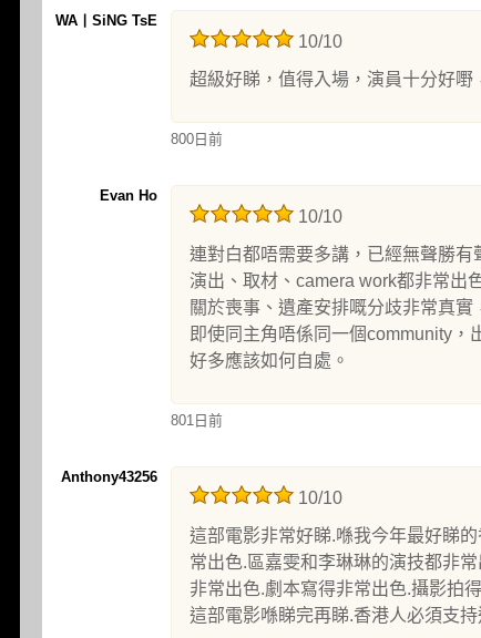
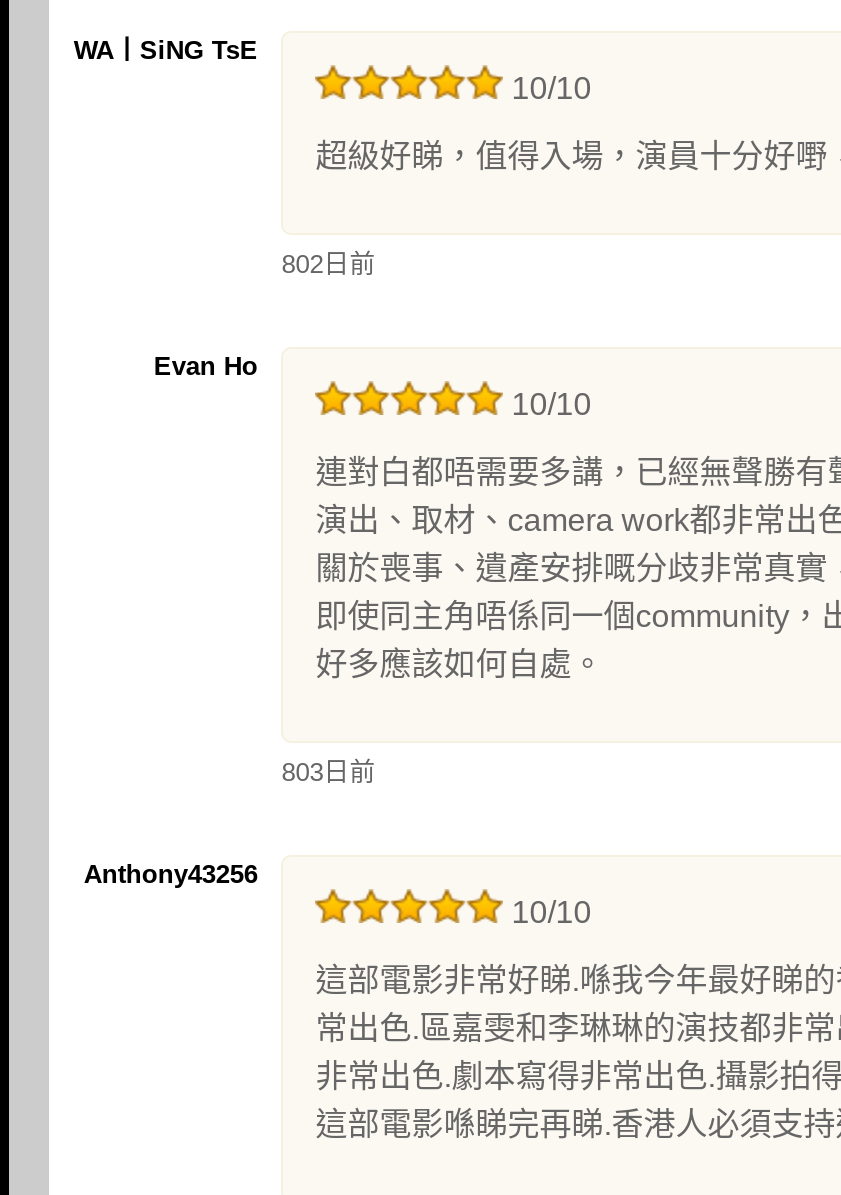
- 800日前
+ 802日前

- 801日前
+ 803日前
